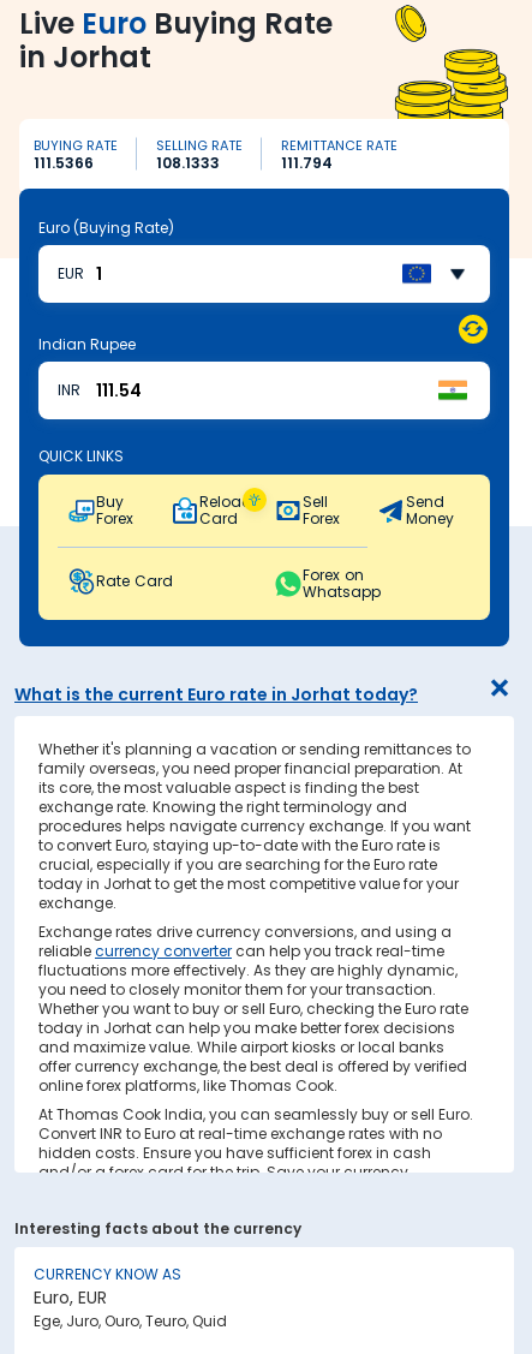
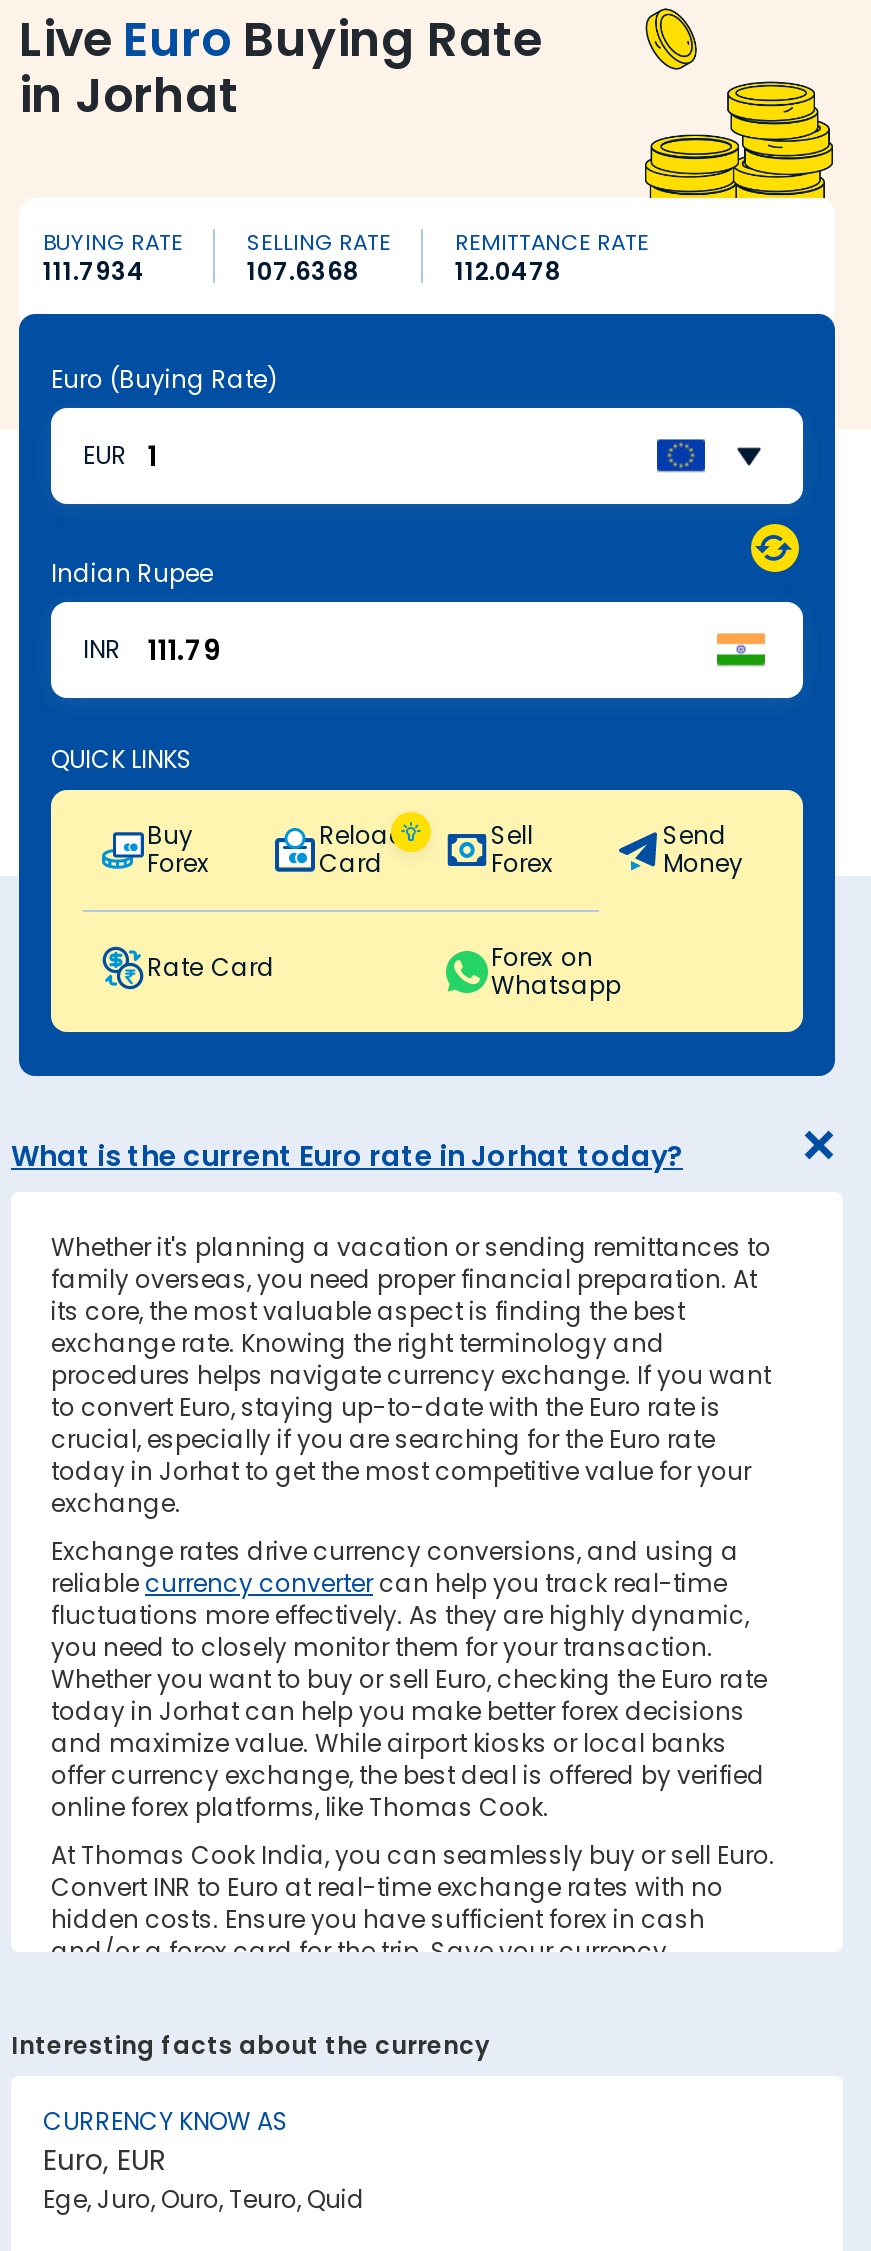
- 111.5366
+ 111.7934

- 108.1333
+ 107.6368

- 111.794
+ 112.0478
